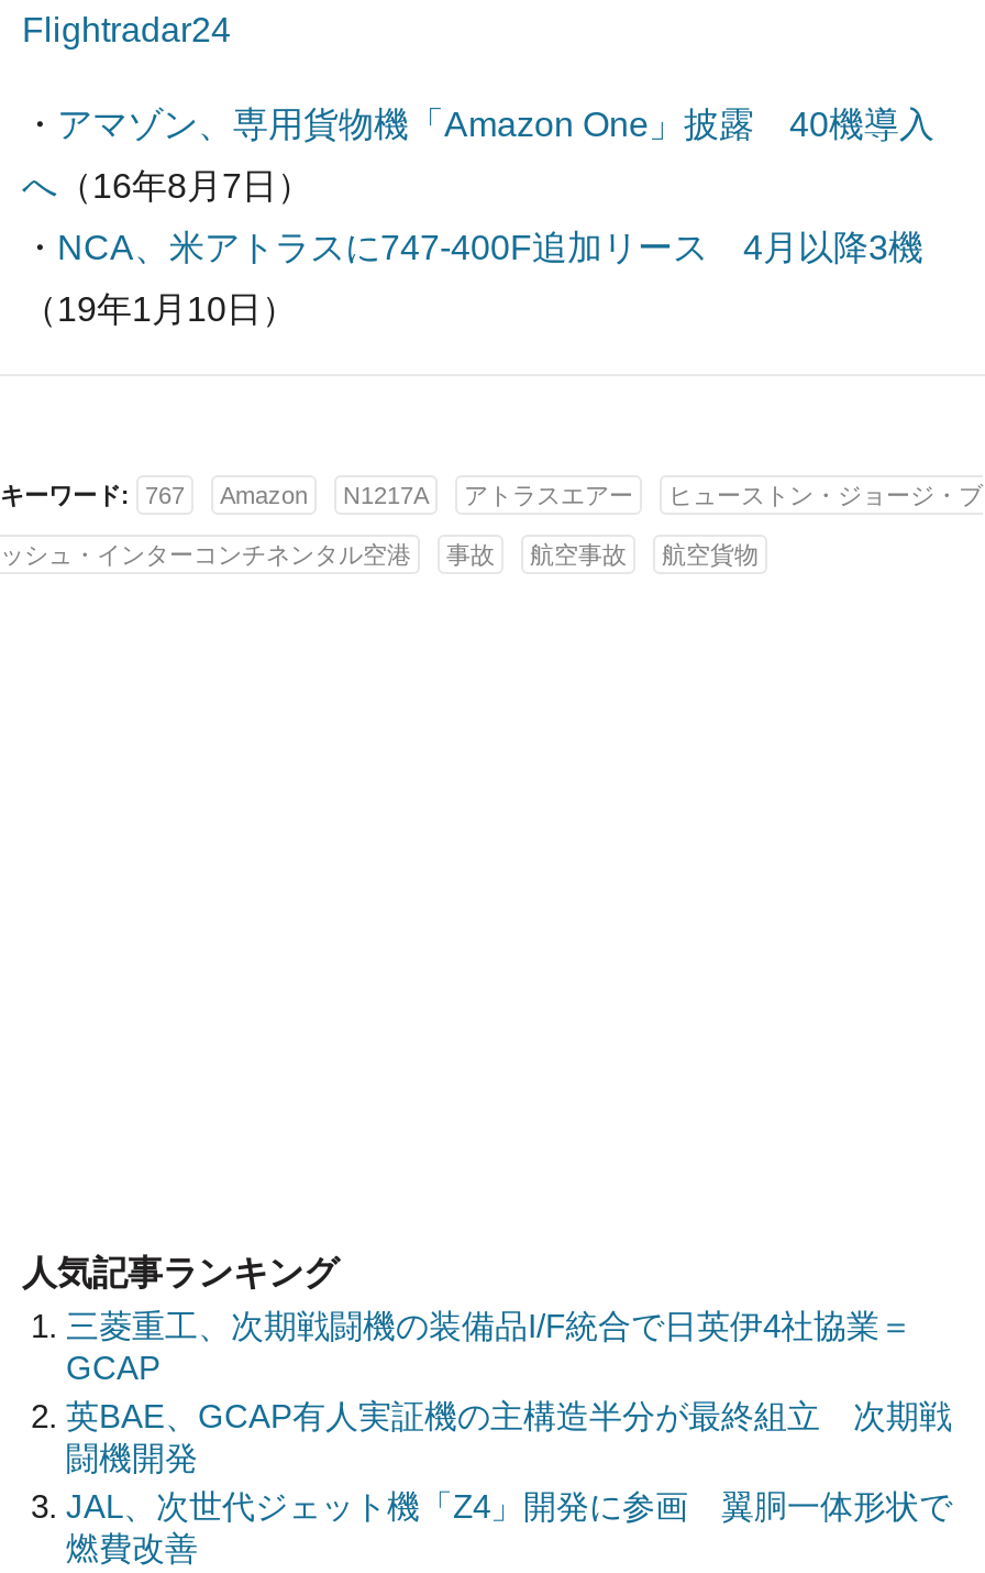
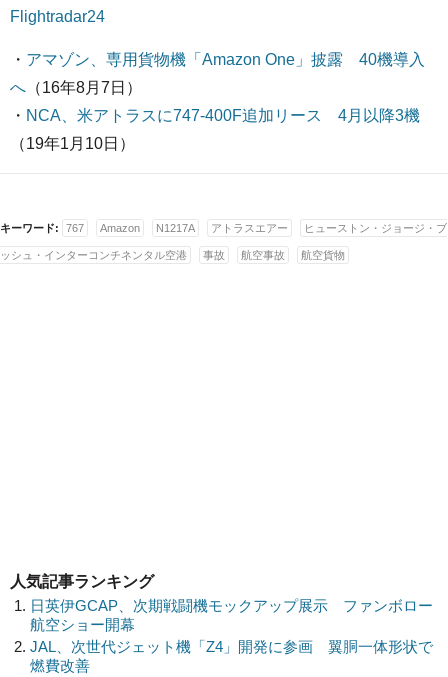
- 三菱重工、次期戦闘機の装備品I/F統合で日英伊4社協業＝
- GCAP
- 英BAE、GCAP有人実証機の主構造半分が最終組立 次期戦
- 闘機開発
+ 日英伊GCAP、次期戦闘機モックアップ展示 ファンボロー
+ 航空ショー開幕
